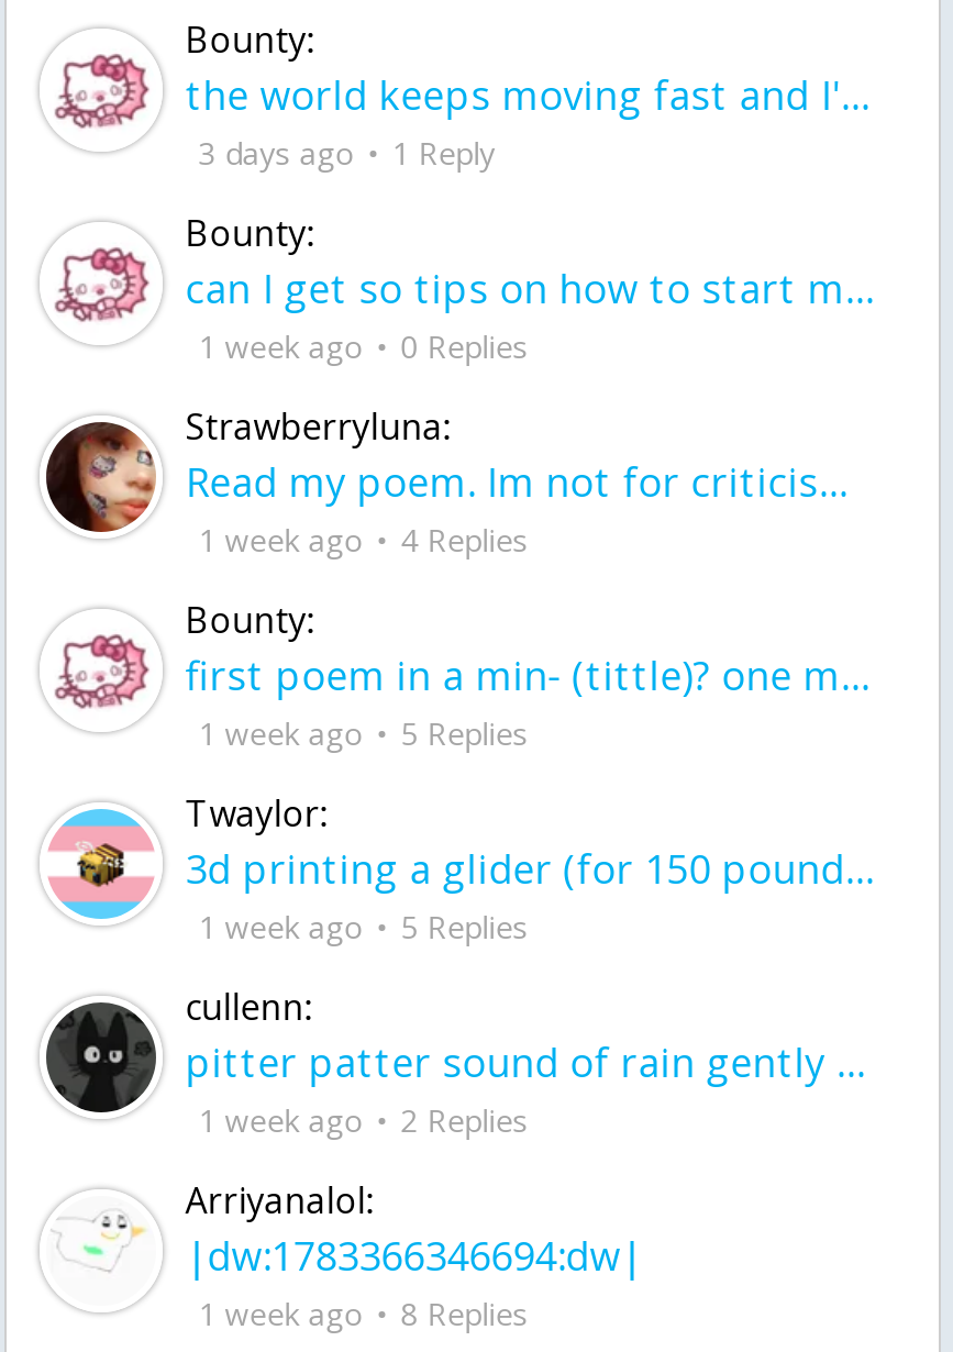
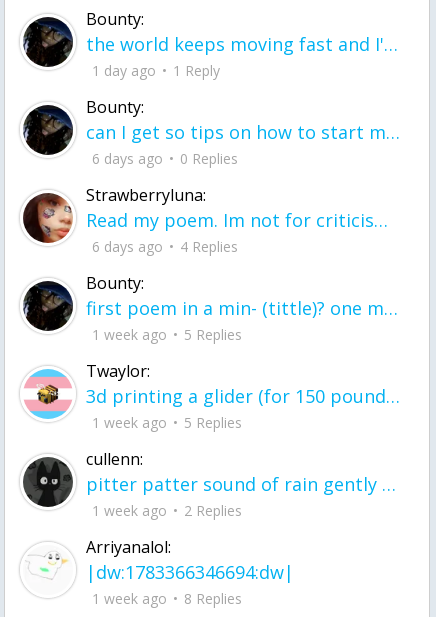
- [image]
- 3 days ago 1 Reply
+ [image]
+ 1 day ago 1 Reply

- [image]
- 1 week ago 0 Replies
+ [image]
+ 6 days ago 0 Replies

- 1 week ago 4 Replies
+ 6 days ago 4 Replies

- [image]
+ [image]
